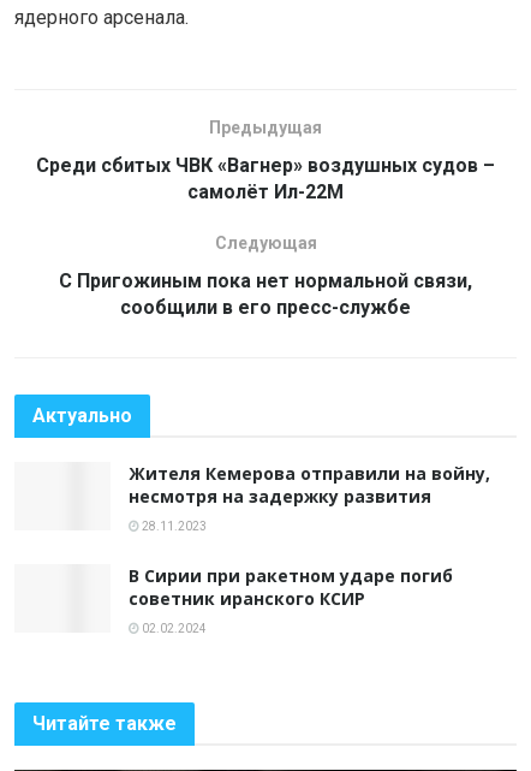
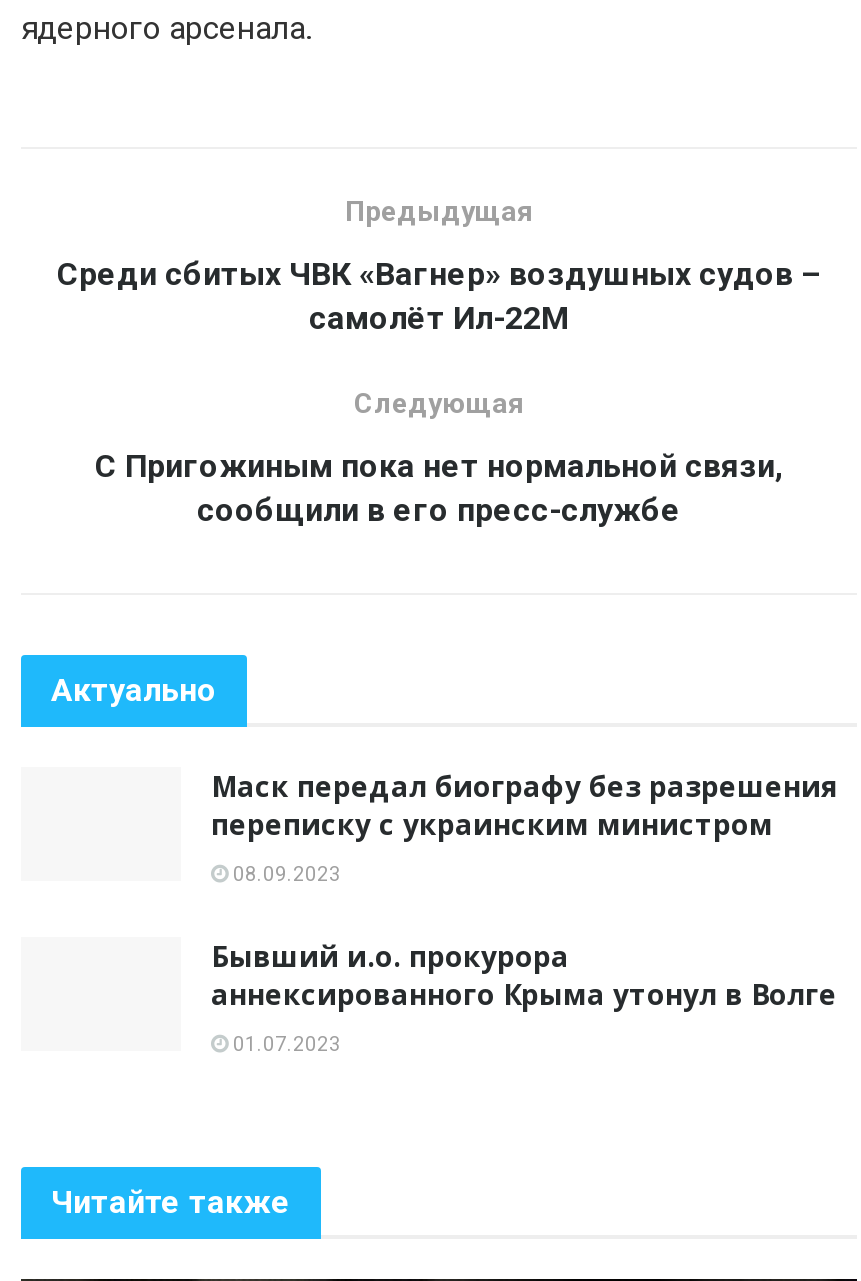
- Жителя Кемерова отправили на войну,
- несмотря на задержку развития
+ Маск передал биографу без разрешения
+ переписку с украинским министром

- 28.11.2023
+ 08.09.2023

- В Сирии при ракетном ударе погиб
- советник иранского КСИР
+ Бывший и.о. прокурора
+ аннексированного Крыма утонул в Волге

- 02.02.2024
+ 01.07.2023
